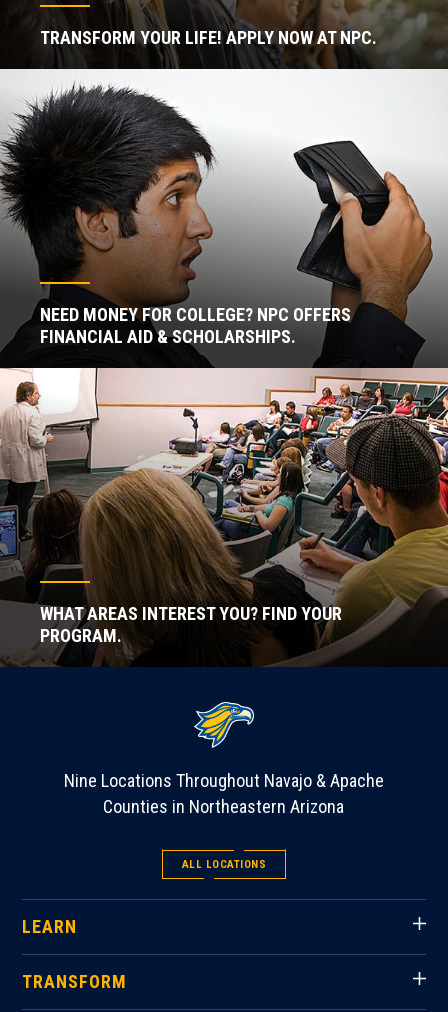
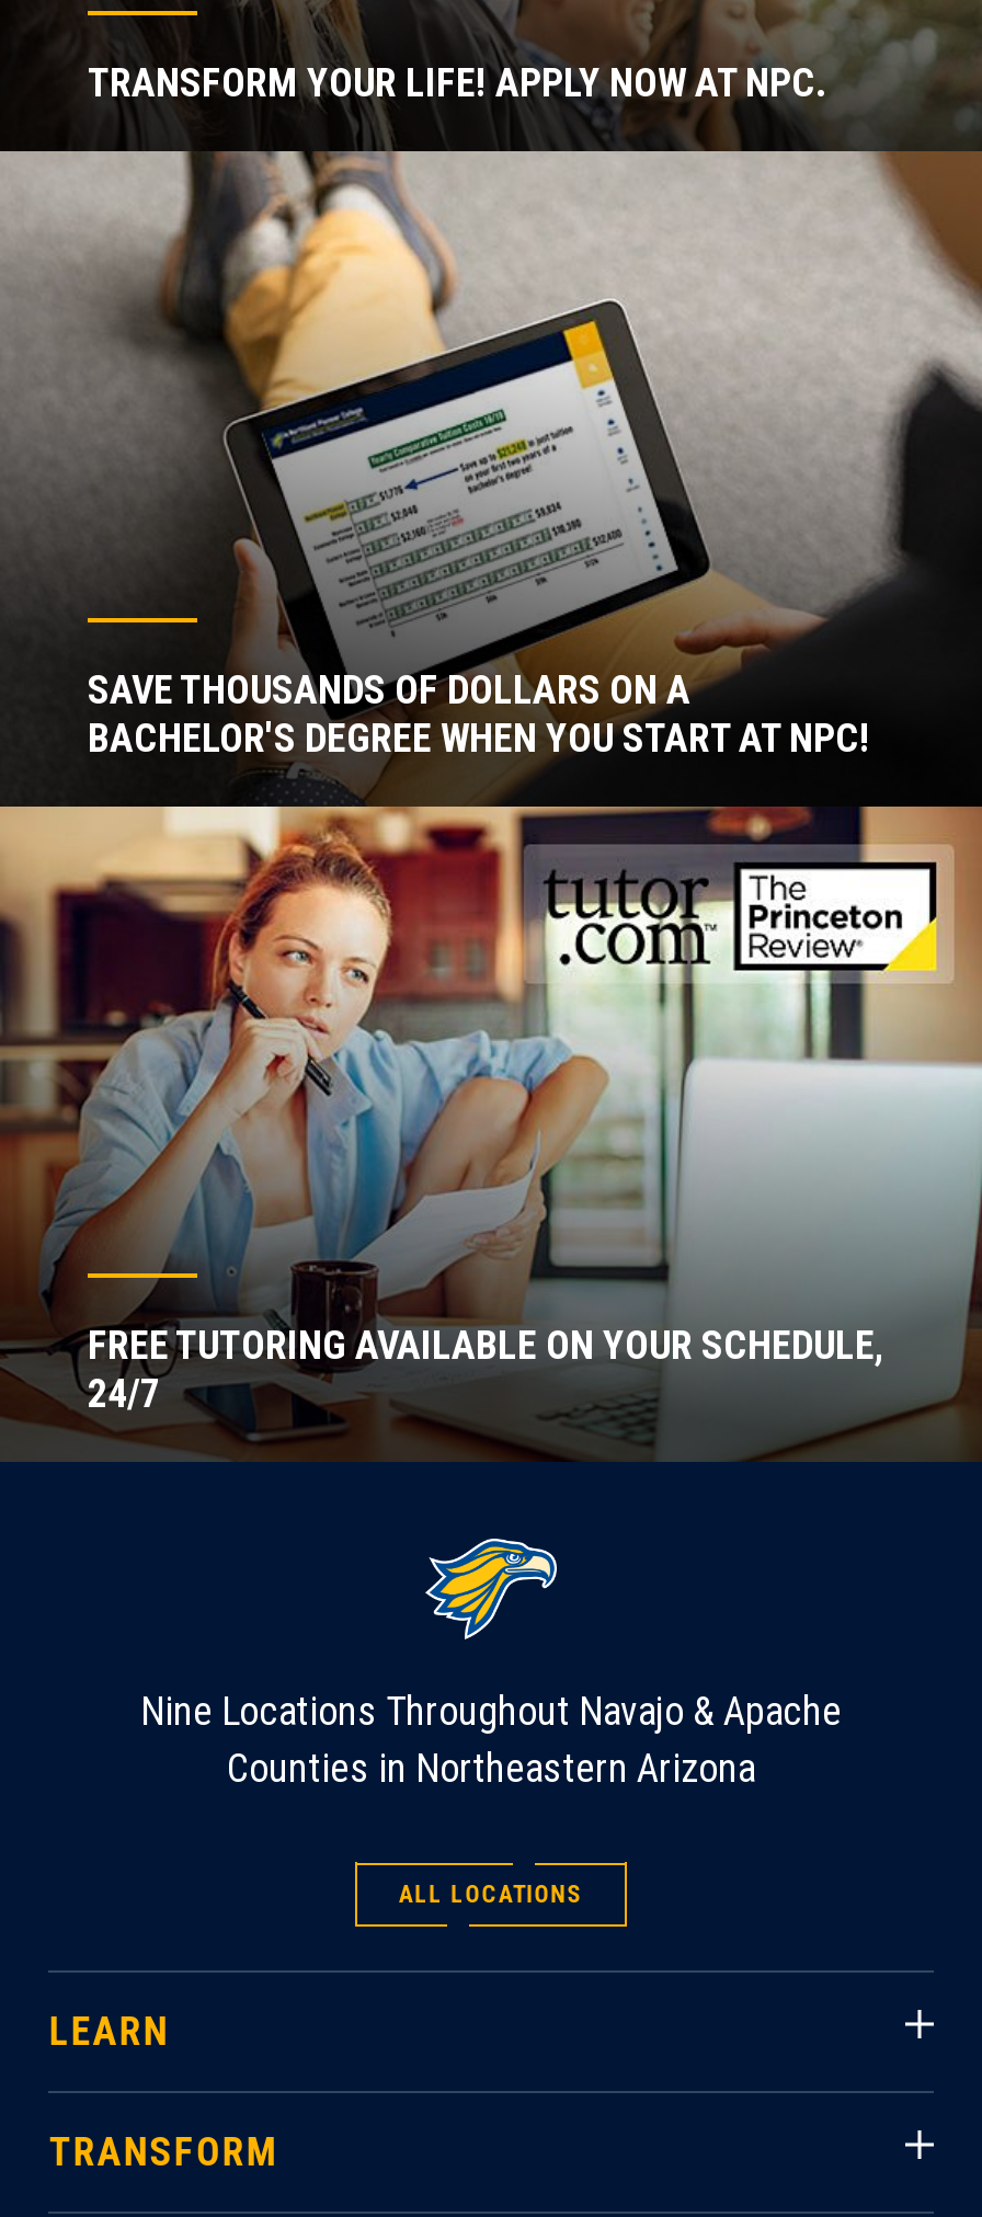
- [image]
- NEED MONEY FOR COLLEGE? NPC OFFERS
- FINANCIAL AID & SCHOLARSHIPS.
+ [image]
+ SAVE THOUSANDS OF DOLLARS ON A
+ BACHELOR'S DEGREE WHEN YOU START AT NPC!

- WHAT AREAS INTEREST YOU? FIND YOUR
- PROGRAM.
+ FREE TUTORING AVAILABLE ON YOUR SCHEDULE,
+ 24/7
